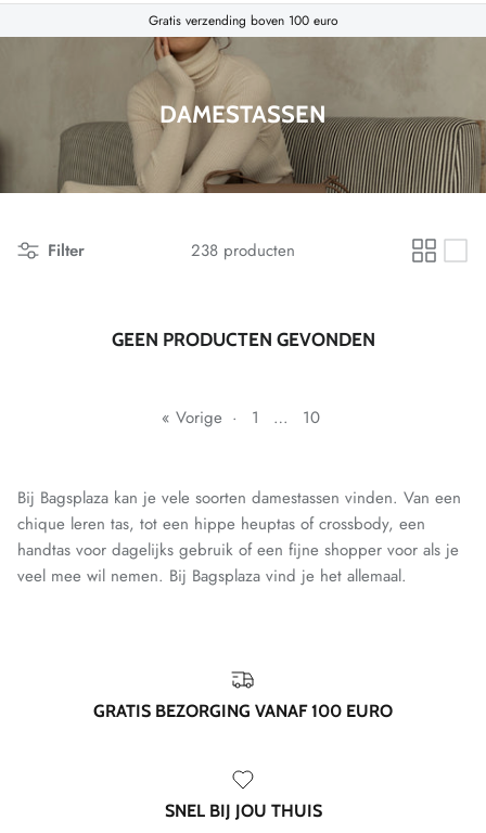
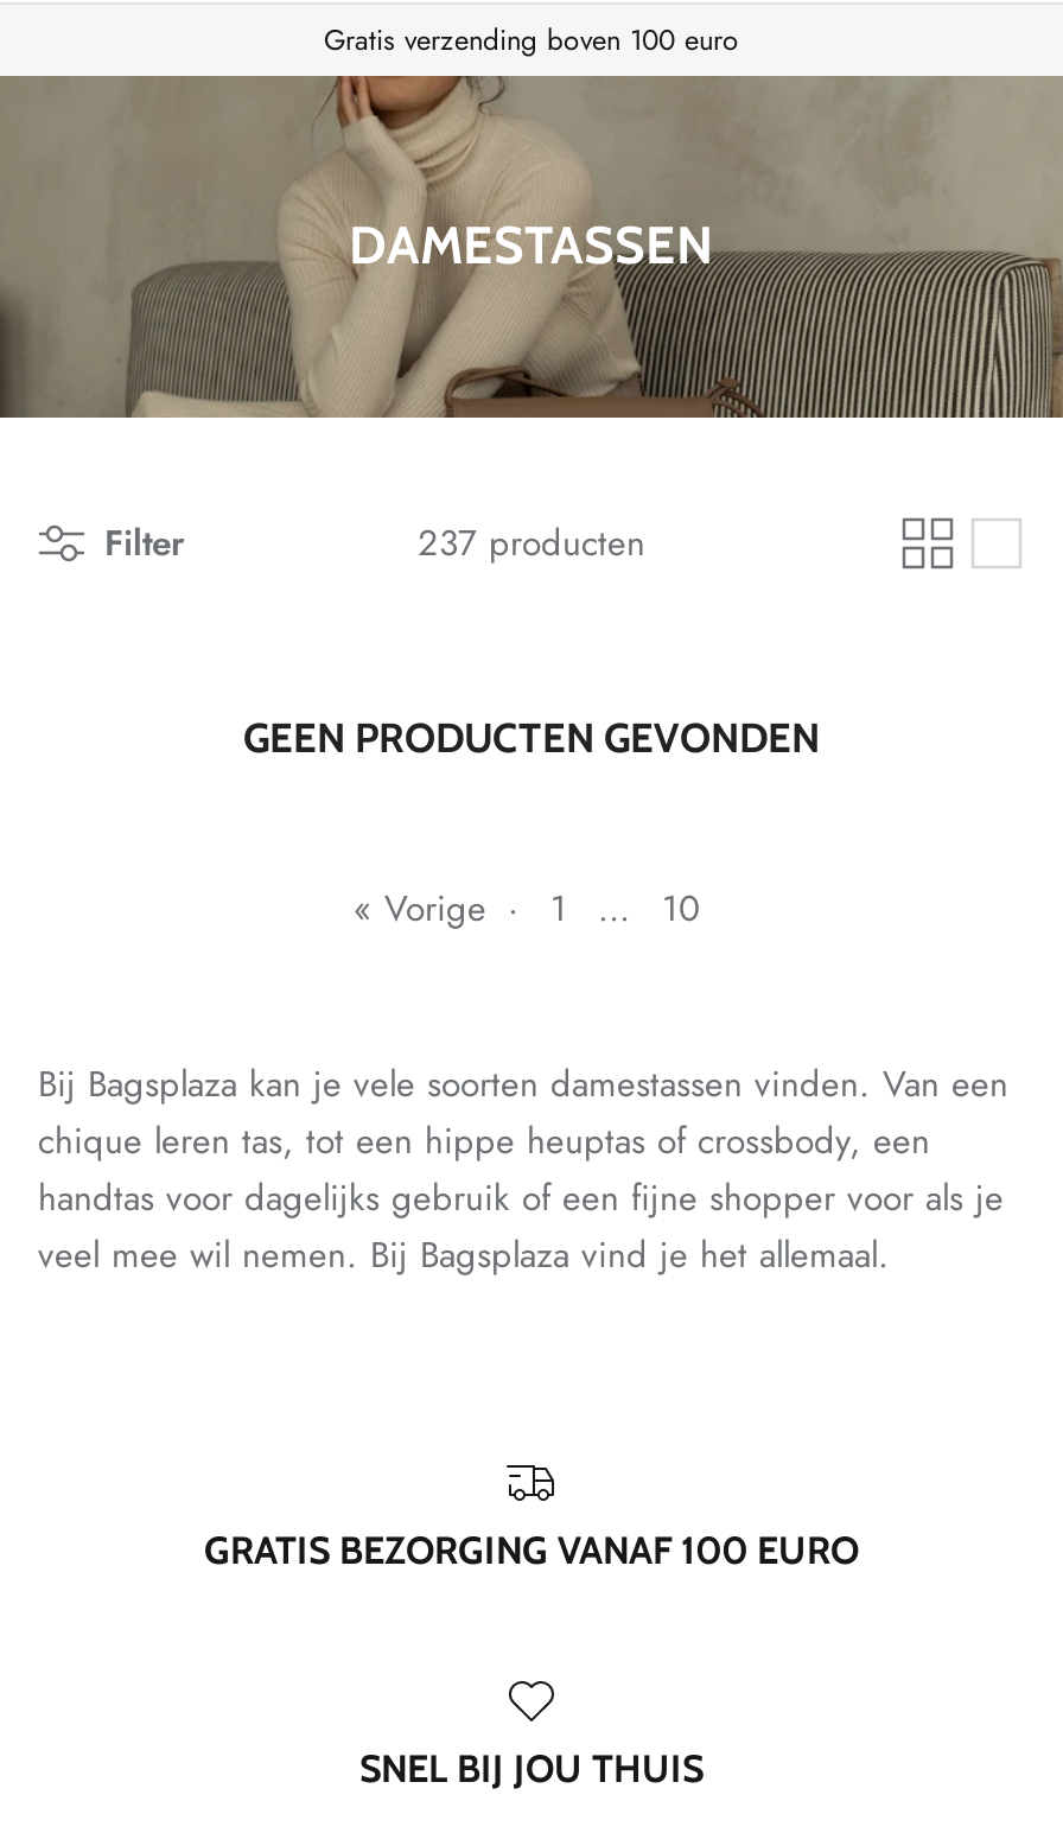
- 238 producten
+ 237 producten
